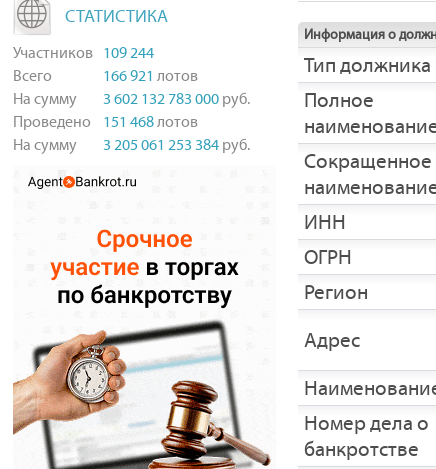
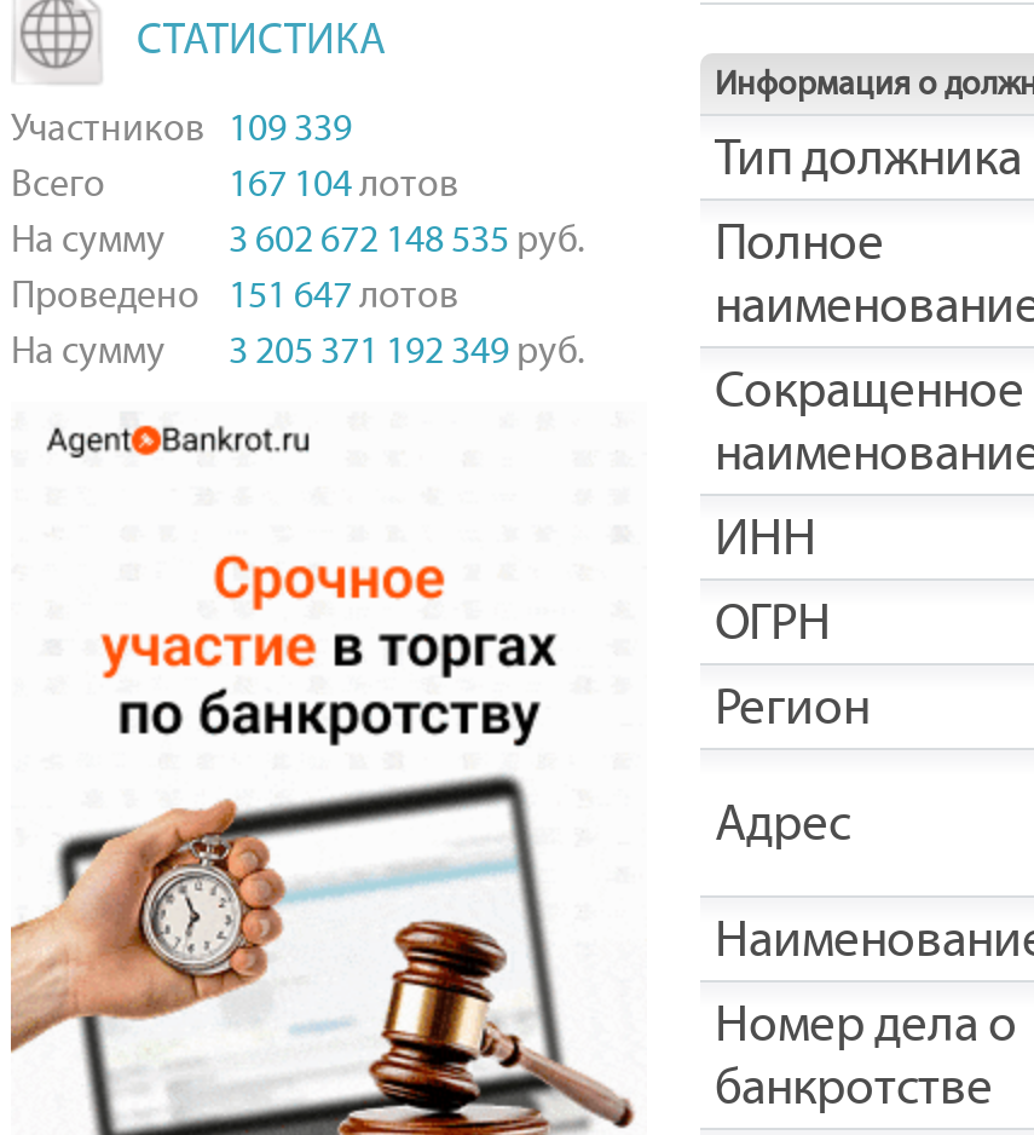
- Участников 109 244
+ Участников 109 339

- 166 921 лотов
+ 167 104 лотов

- На сумму 3 602 132 783 000 руб.
+ На сумму 3 602 672 148 535 руб.

- Проведено 151 468 лотов
+ Проведено 151 647 лотов

- На сумму 3 205 061 253 384 руб.
+ На сумму 3 205 371 192 349 руб.
